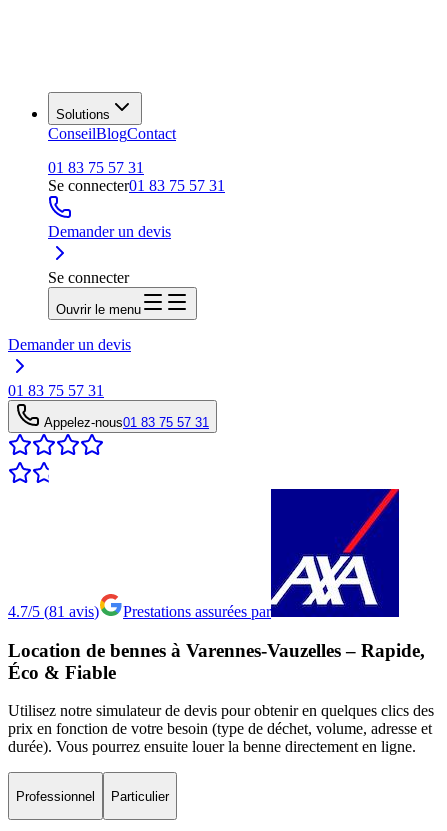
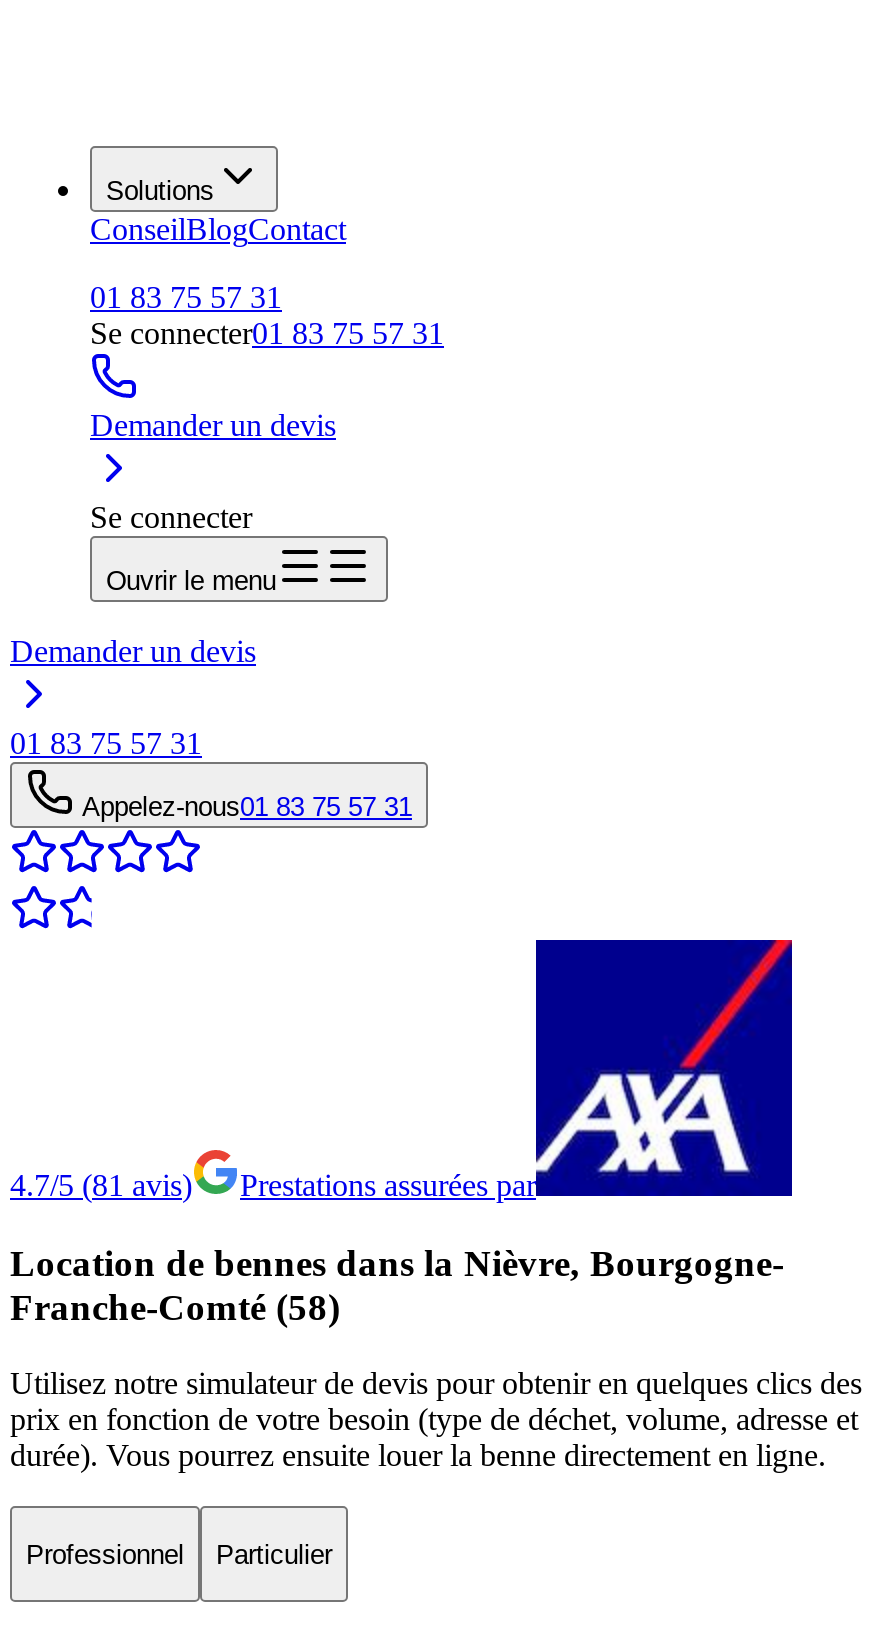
- Location de bennes à Varennes-Vauzelles – Rapide,
- Éco & Fiable
+ Location de bennes dans la Nièvre, Bourgogne-
+ Franche-Comté (58)
